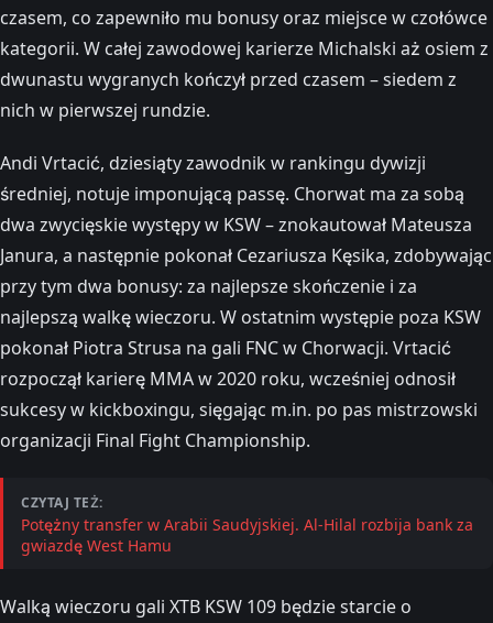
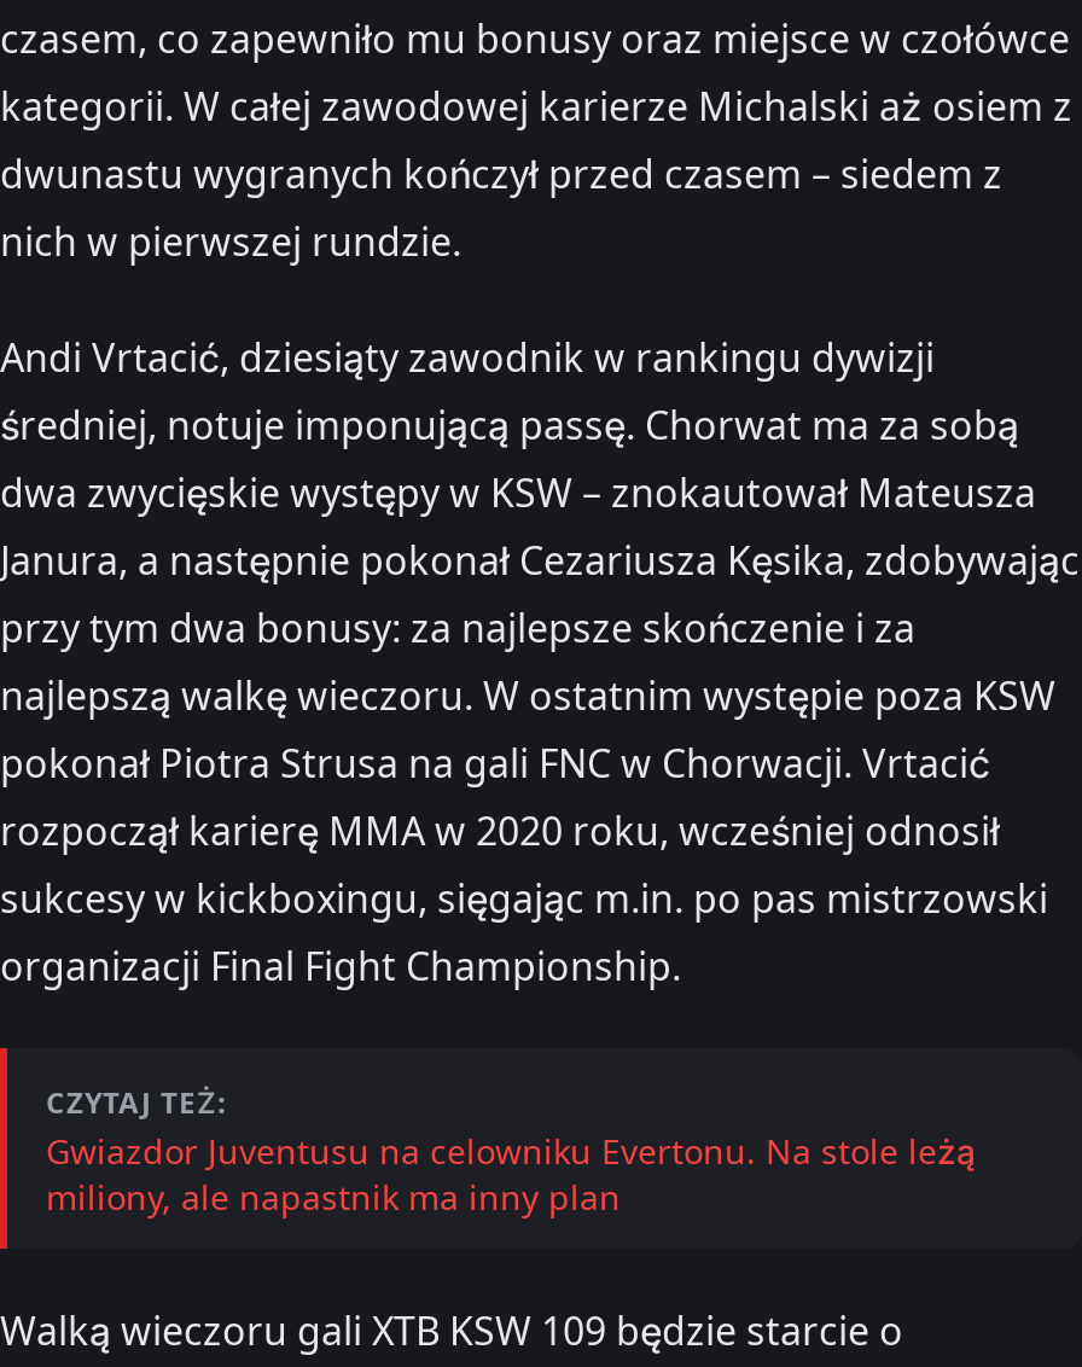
- Potężny transfer w Arabii Saudyjskiej. Al-Hilal rozbija bank za
- gwiazdę West Hamu
+ Gwiazdor Juventusu na celowniku Evertonu. Na stole leżą
+ miliony, ale napastnik ma inny plan
